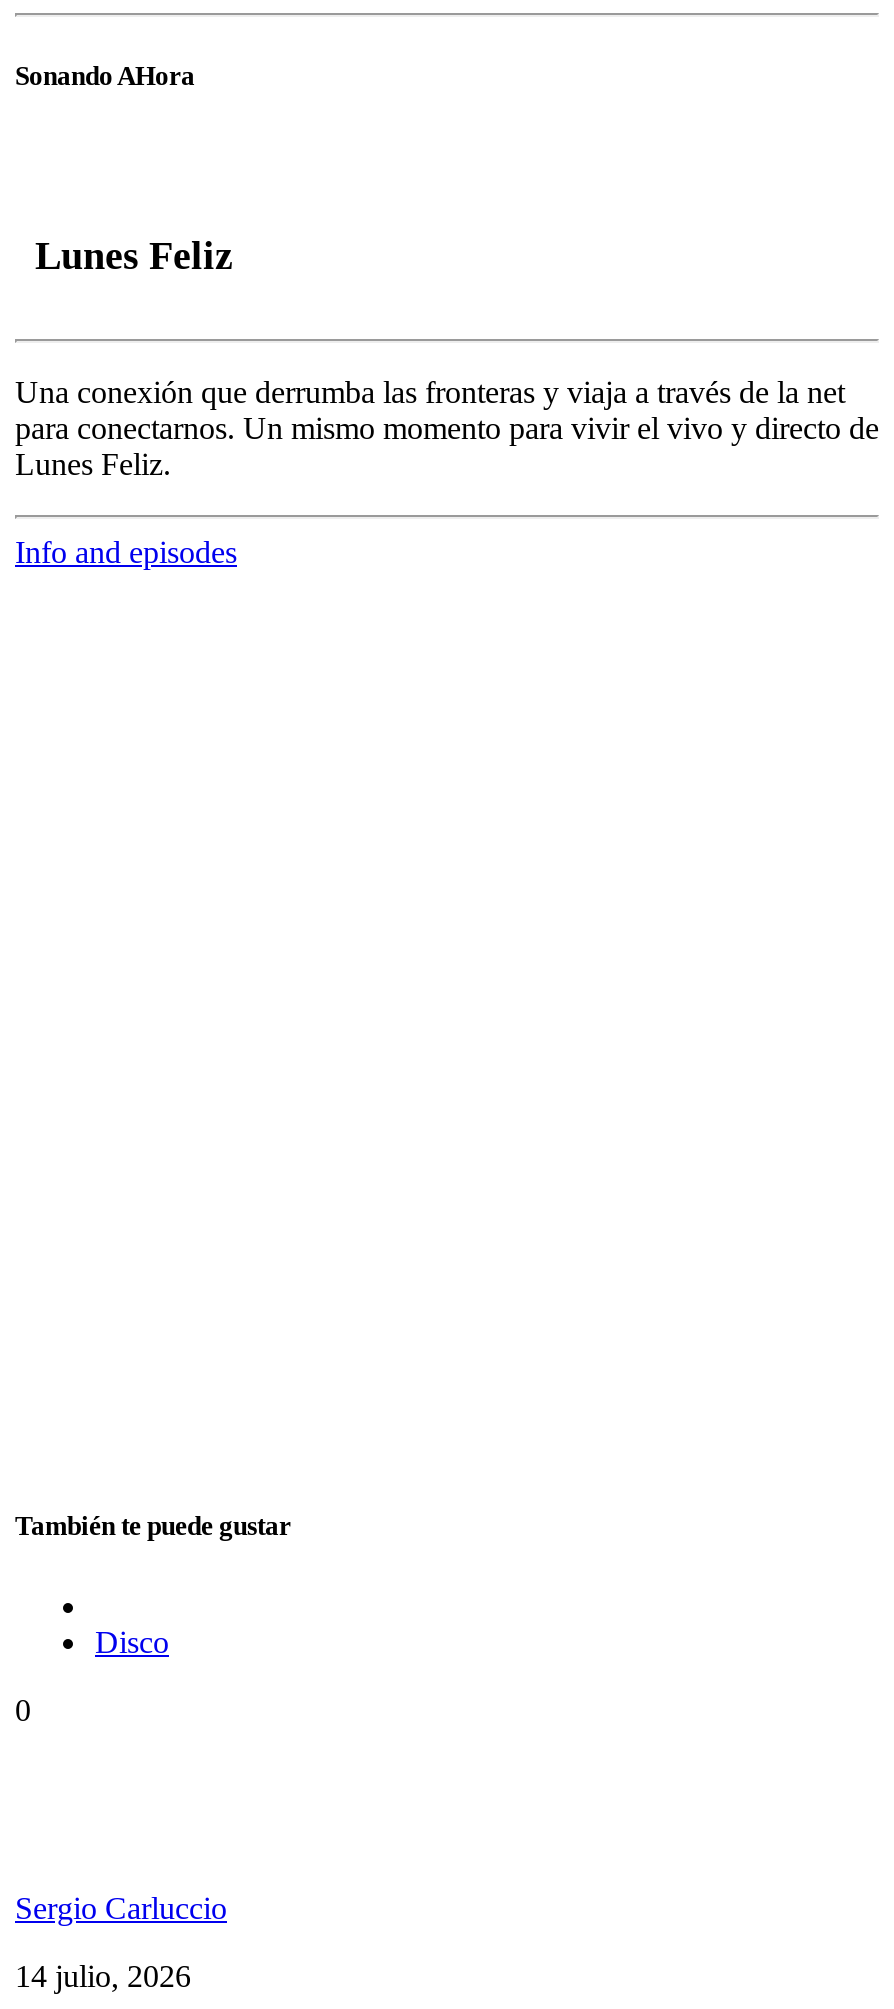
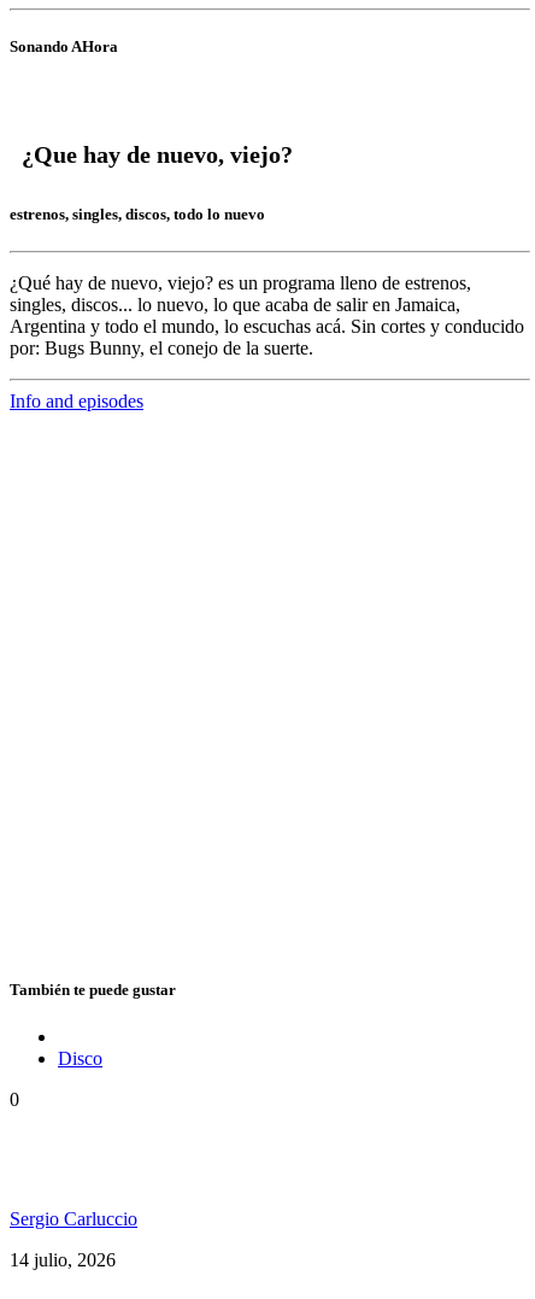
- Lunes Feliz
- Una conexión que derrumba las fronteras y viaja a través de la net
- para conectarnos. Un mismo momento para vivir el vivo y directo de
- Lunes Feliz.
+ ¿Que hay de nuevo, viejo?
+ estrenos, singles, discos, todo lo nuevo
+ ¿Qué hay de nuevo, viejo? es un programa lleno de estrenos,
+ singles, discos... lo nuevo, lo que acaba de salir en Jamaica,
+ Argentina y todo el mundo, lo escuchas acá. Sin cortes y conducido
+ por: Bugs Bunny, el conejo de la suerte.
